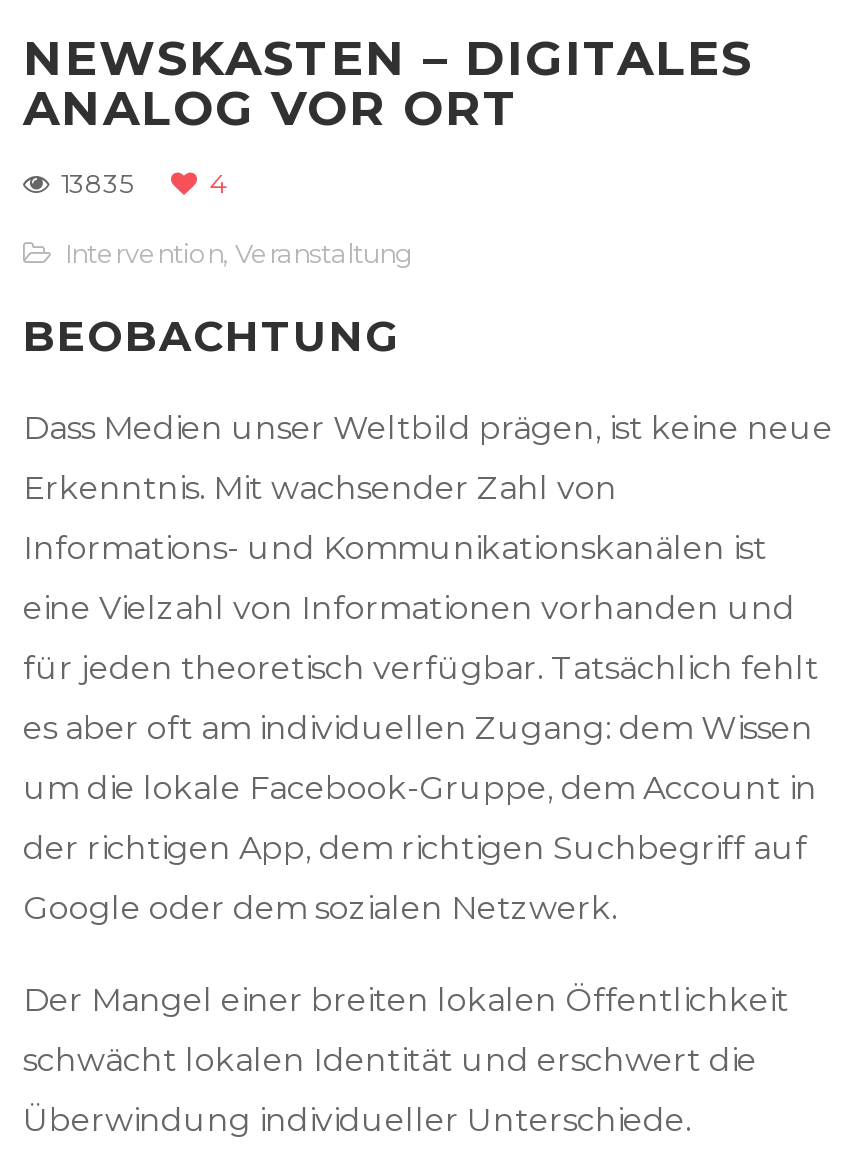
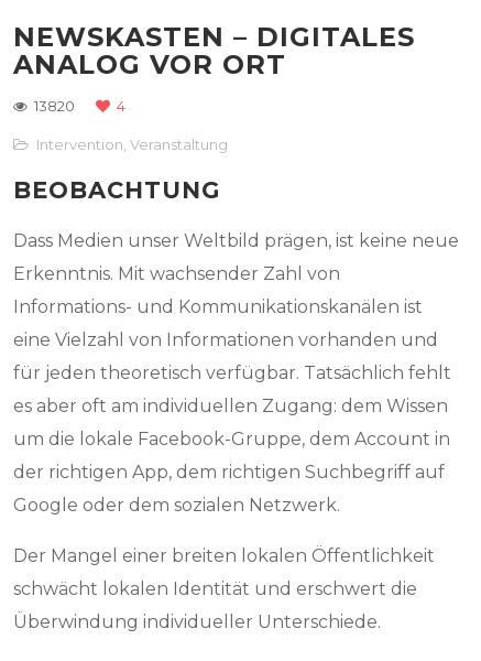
- 13835
+ 13820
